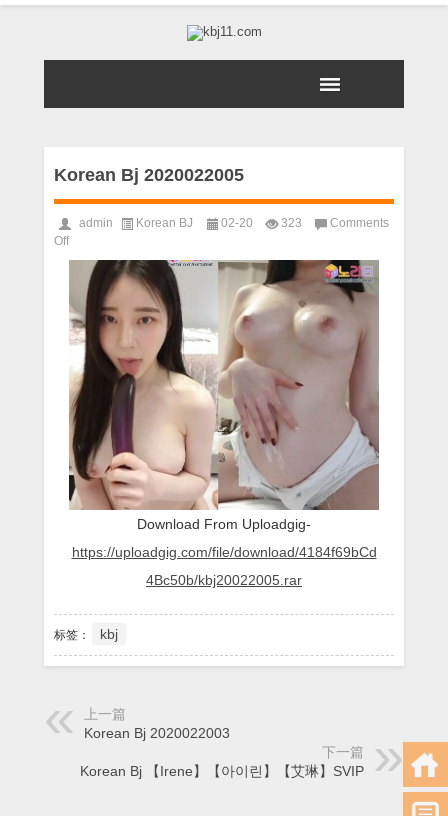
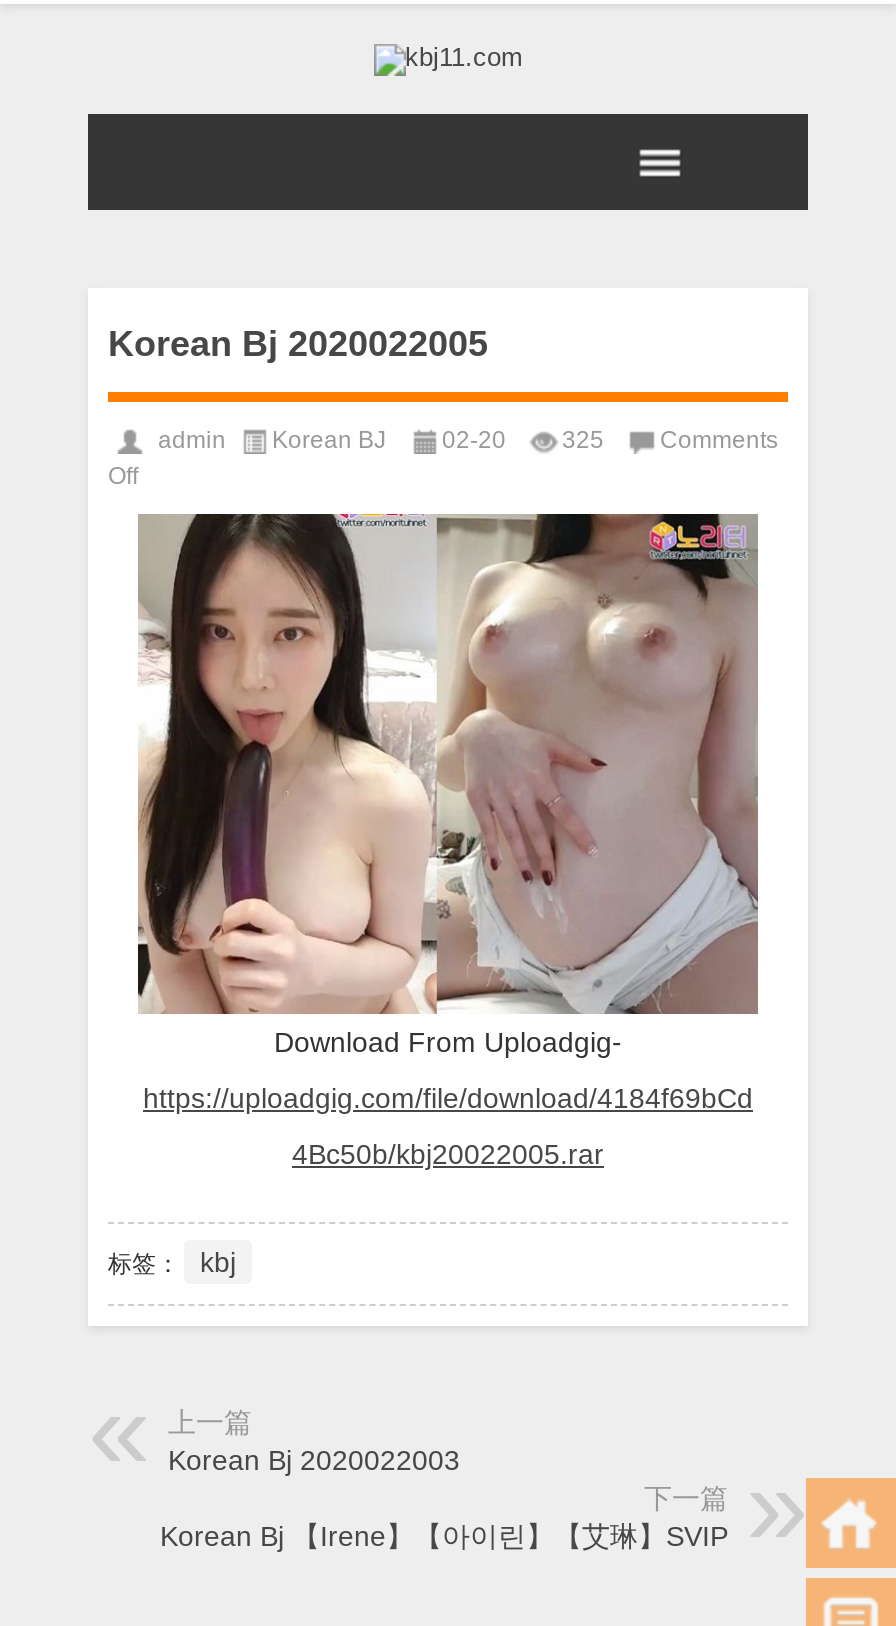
- admin Korean BJ 02-20 323 Comments
+ admin Korean BJ 02-20 325 Comments
